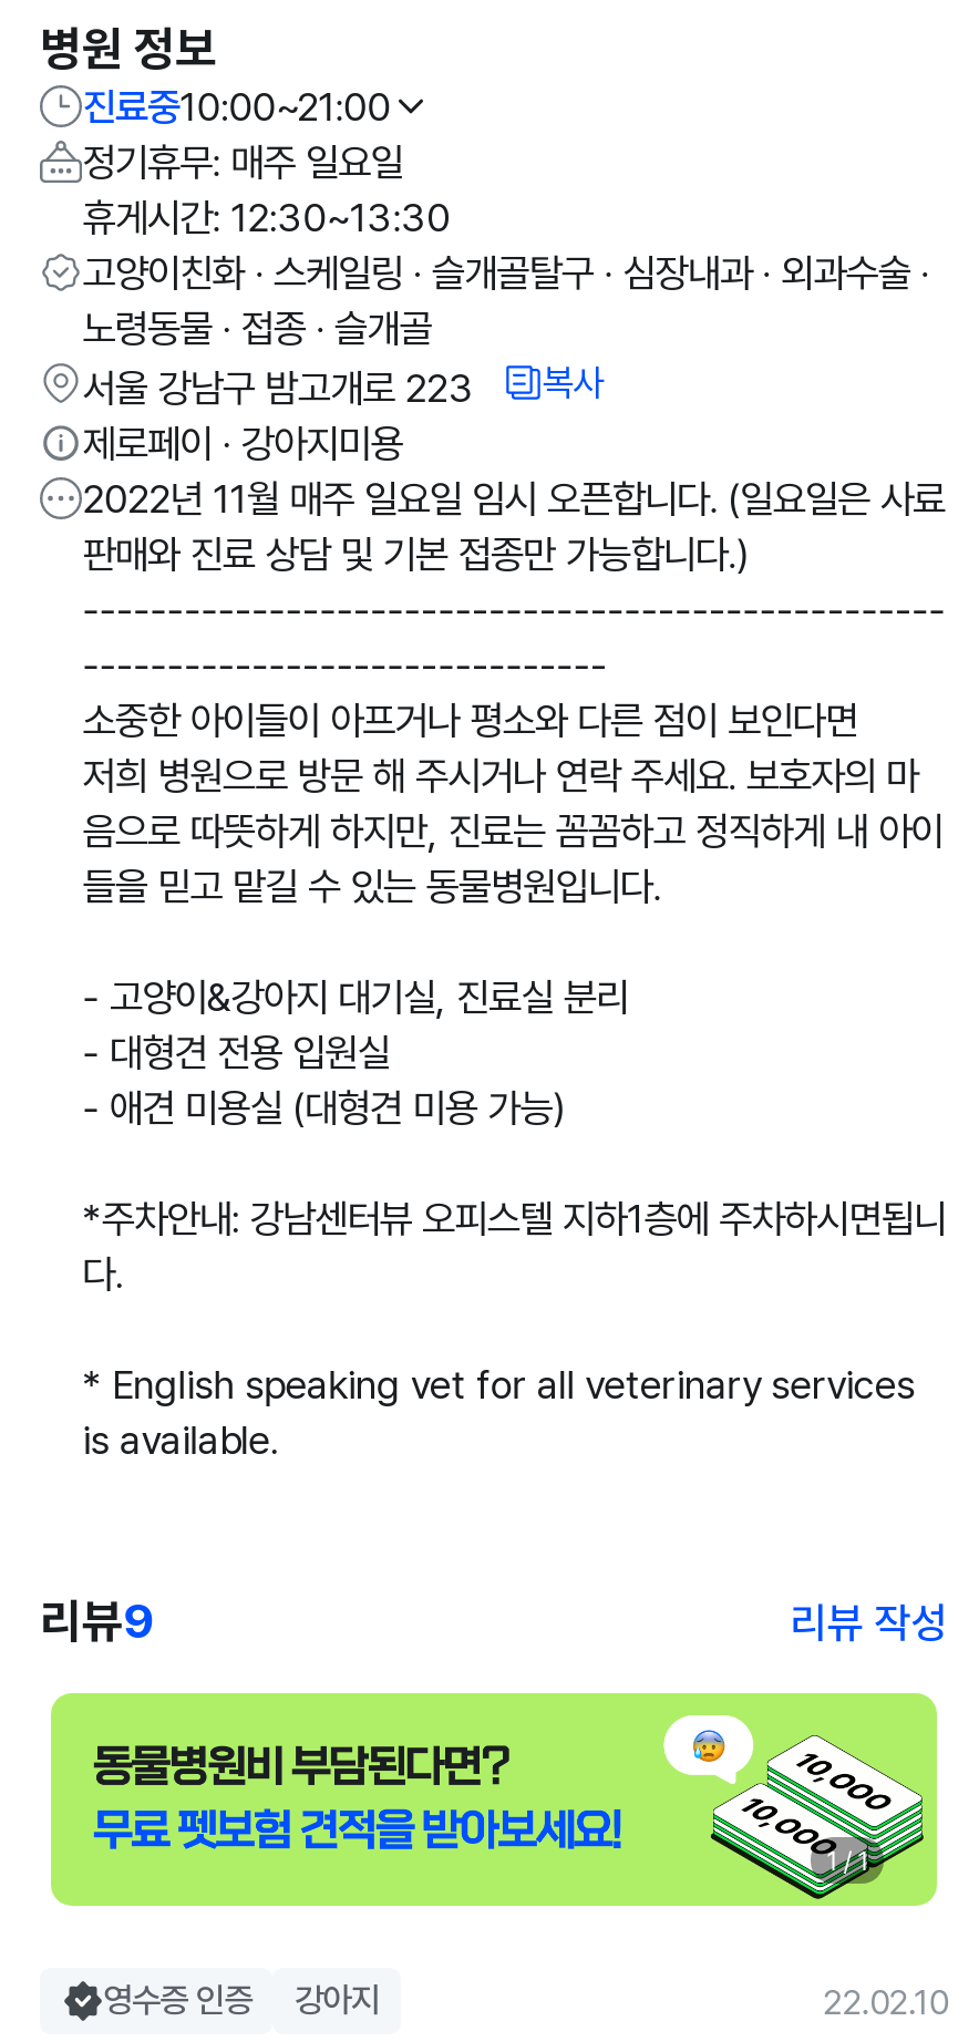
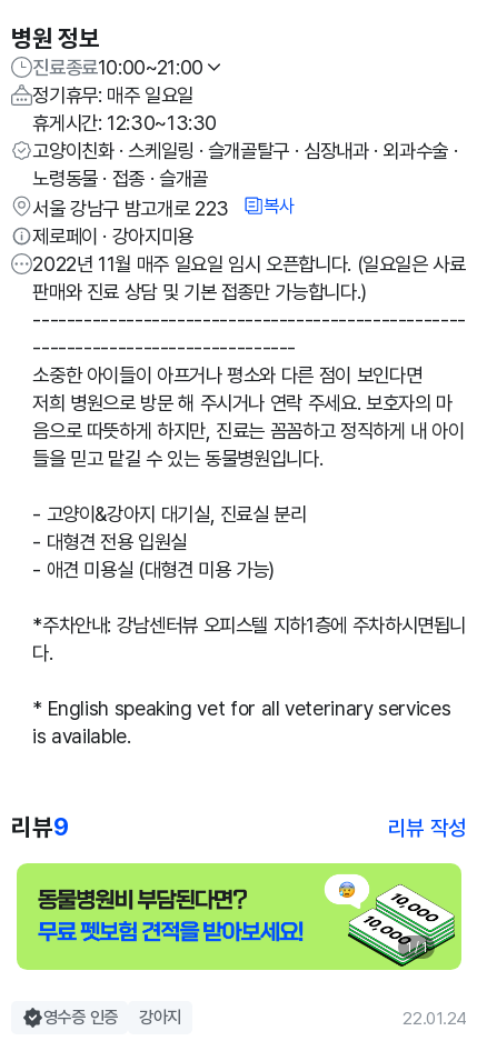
- 진료중10:00~21:00
+ 진료종료10:00~21:00

- 22.02.10
+ 22.01.24
